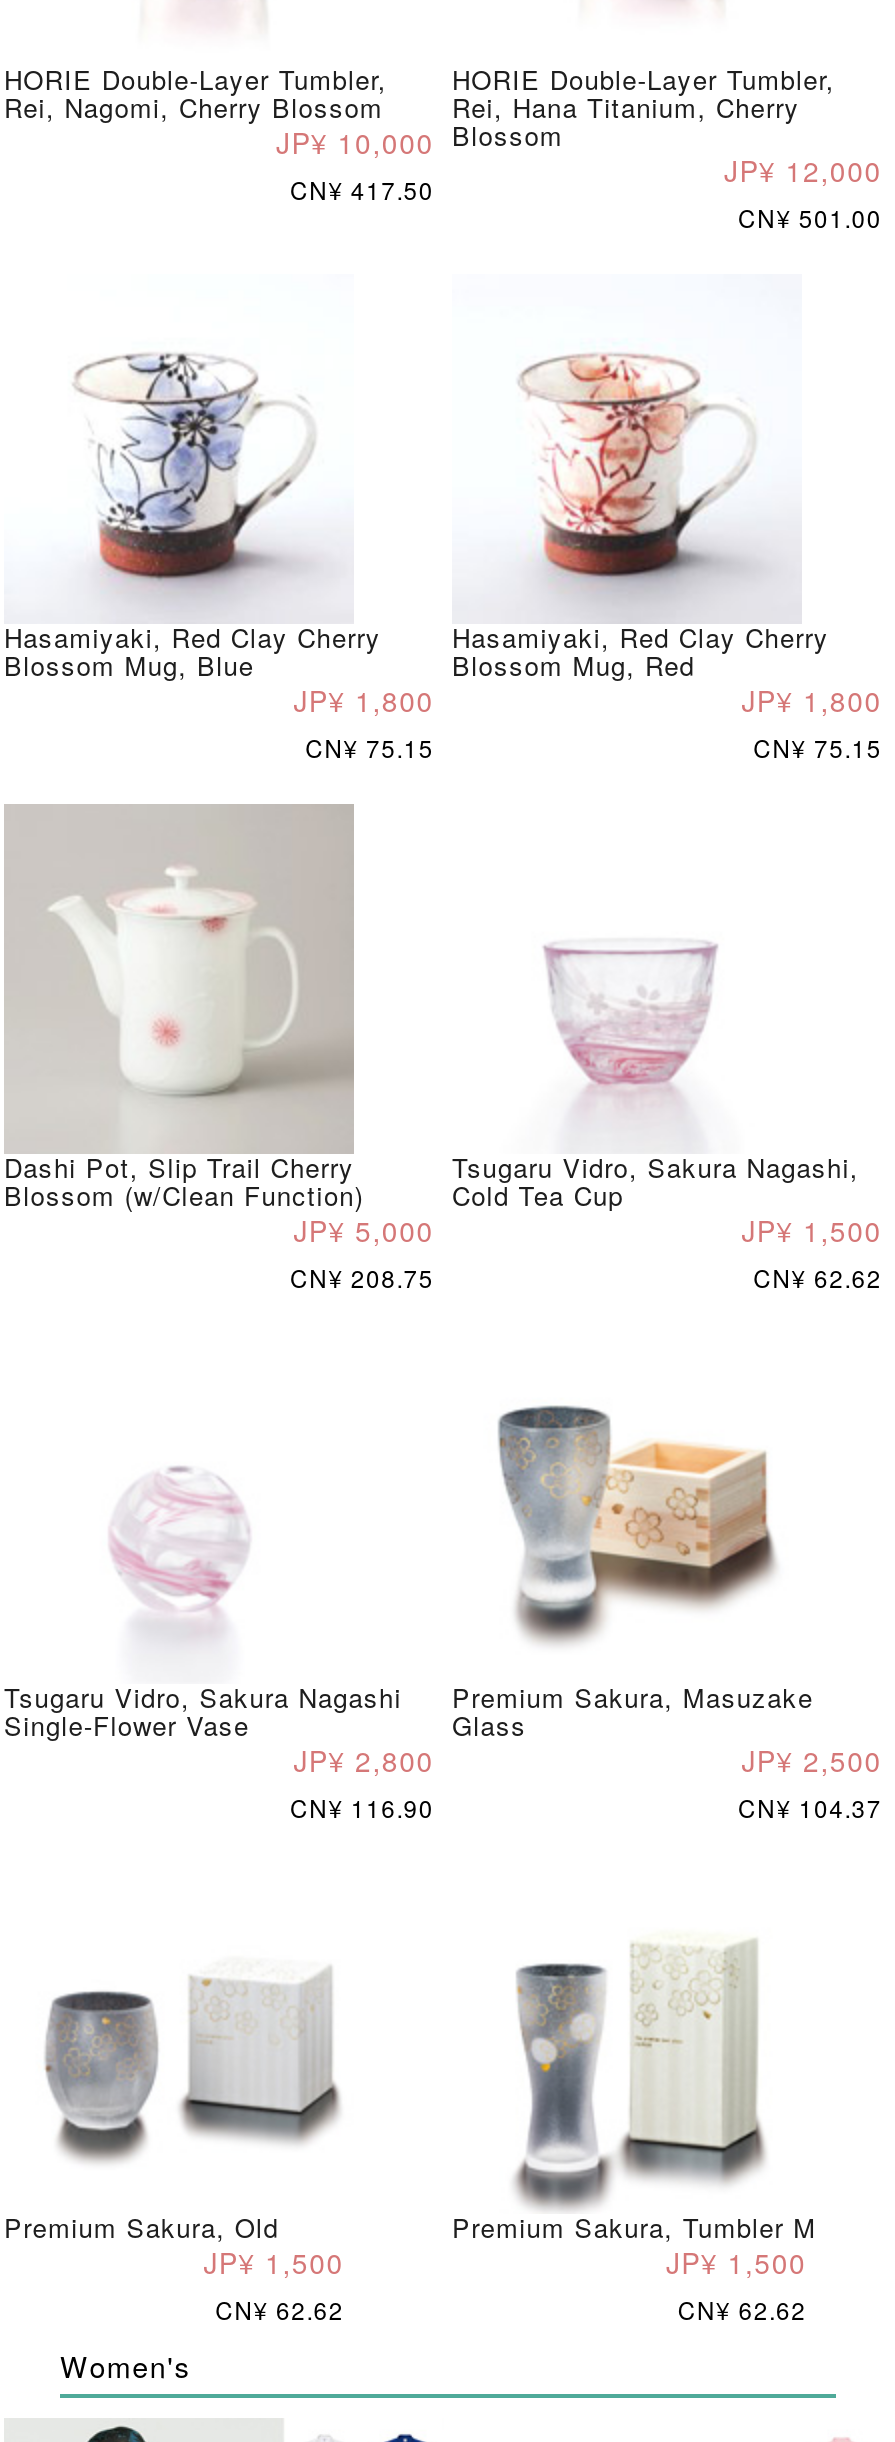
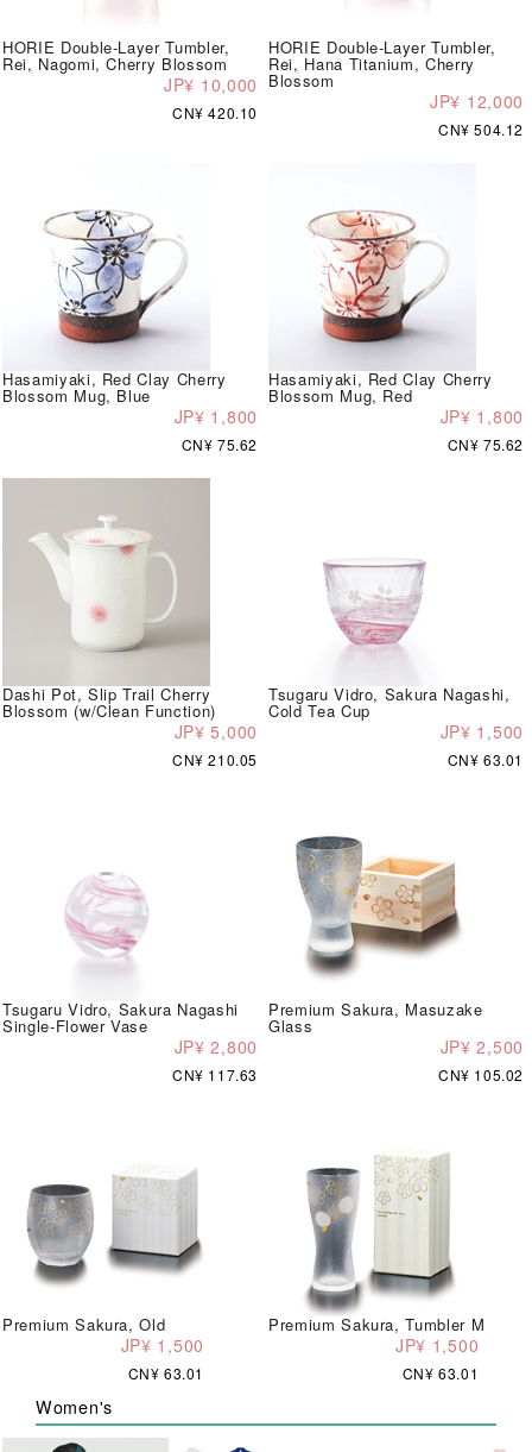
- CN¥ 417.50
+ CN¥ 420.10

- CN¥ 501.00
+ CN¥ 504.12

- CN¥ 75.15
+ CN¥ 75.62

- CN¥ 75.15
+ CN¥ 75.62

- CN¥ 208.75
+ CN¥ 210.05

- CN¥ 62.62
+ CN¥ 63.01

- CN¥ 116.90
+ CN¥ 117.63

- CN¥ 104.37
+ CN¥ 105.02

- CN¥ 62.62
+ CN¥ 63.01

- CN¥ 62.62
+ CN¥ 63.01
